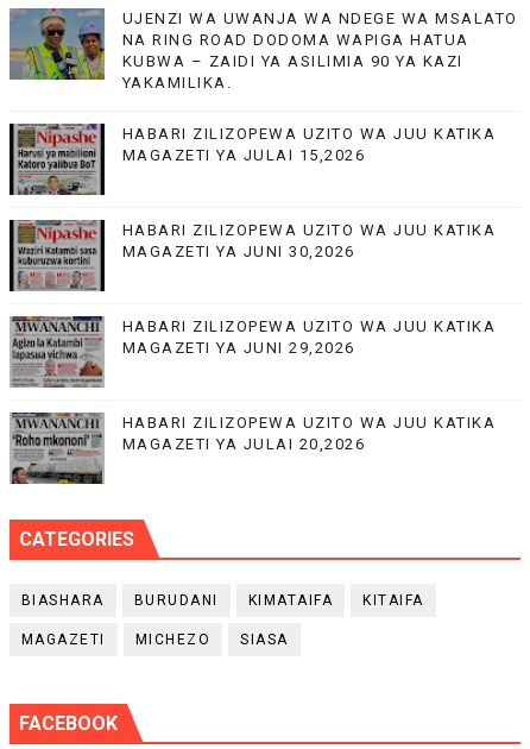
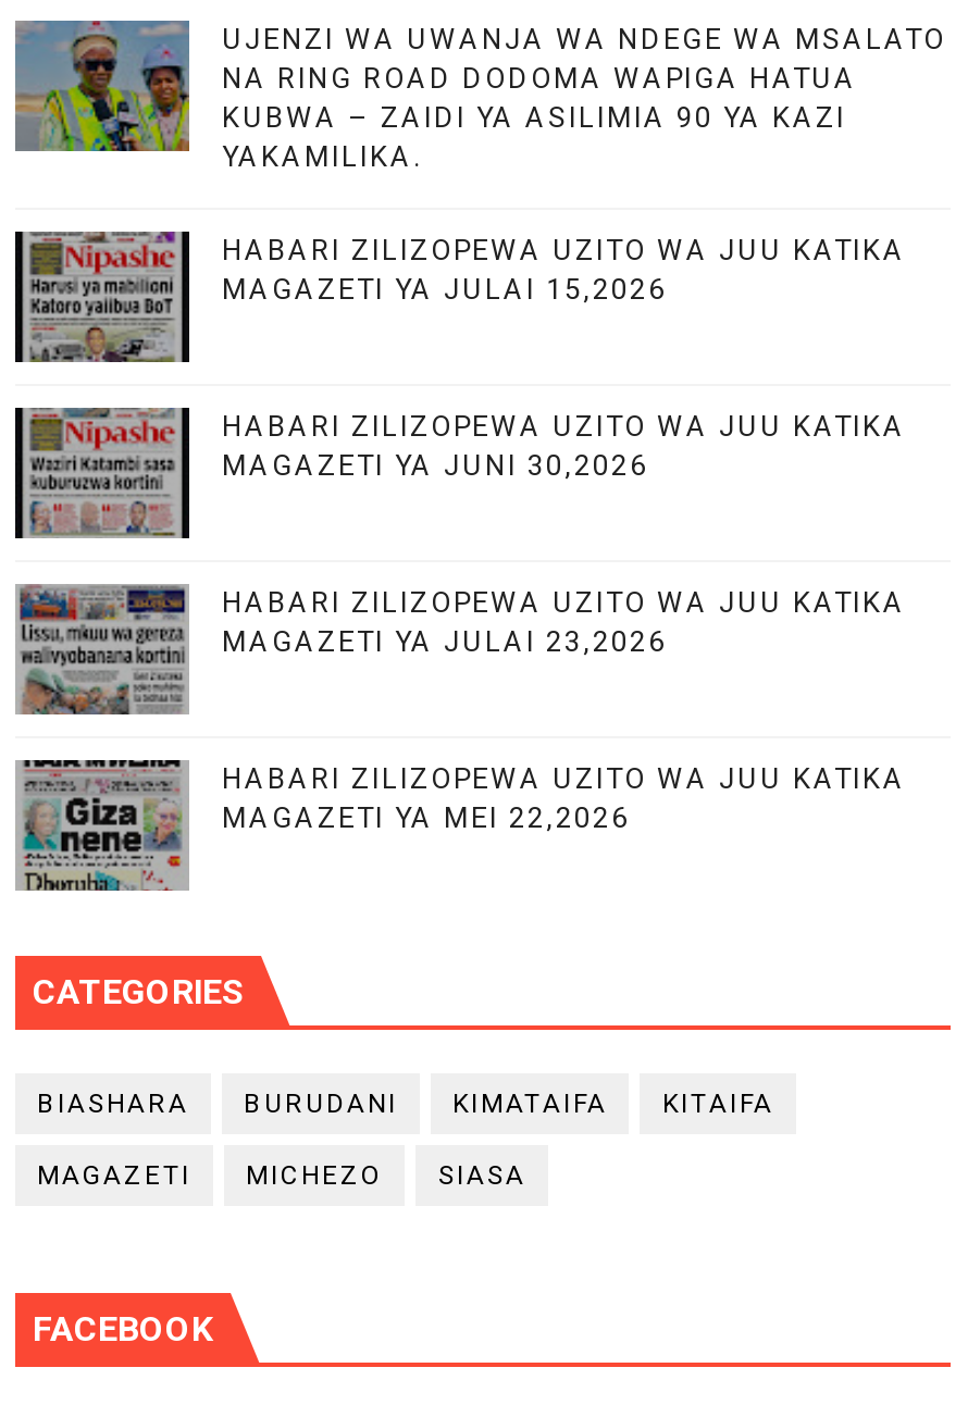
- [image]
- MAGAZETI YA JUNI 29,2026
+ [image]
+ MAGAZETI YA JULAI 23,2026

- [image]
- MAGAZETI YA JULAI 20,2026
+ [image]
+ MAGAZETI YA MEI 22,2026
